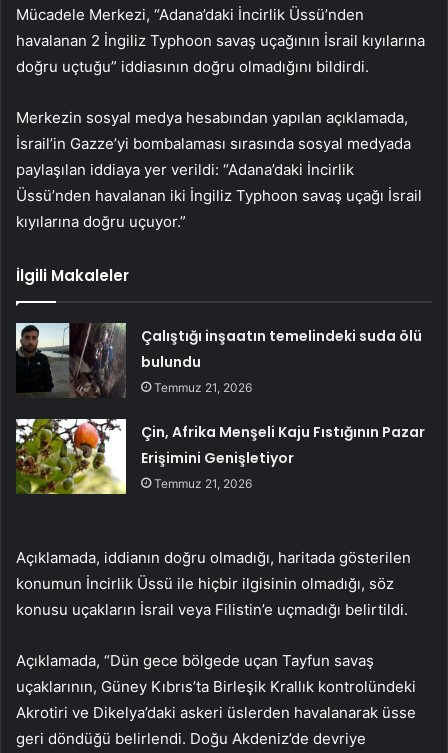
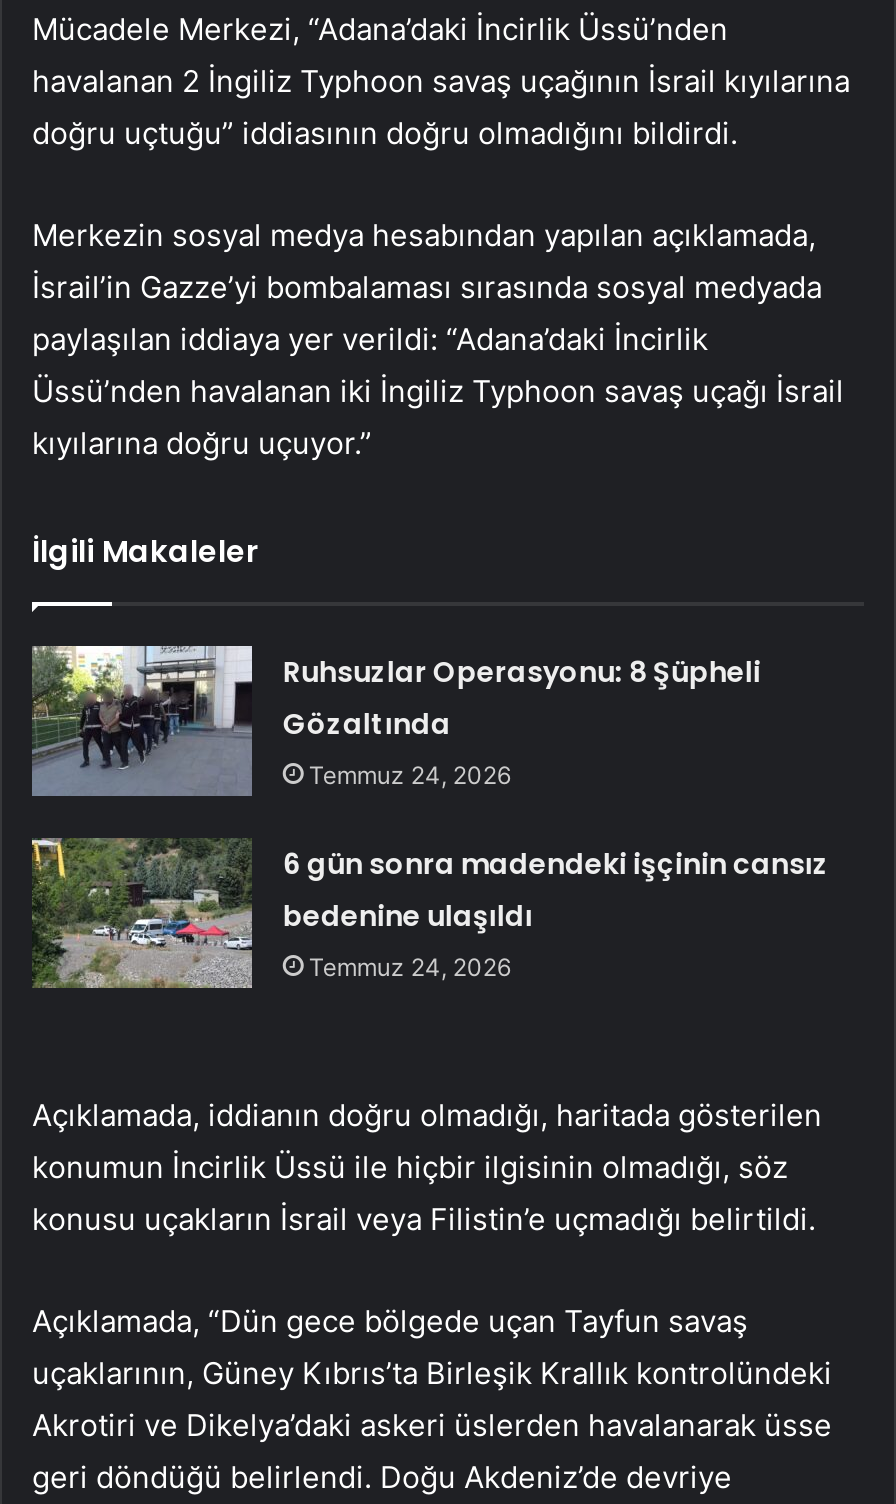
- [image]
- Çalıştığı inşaatın temelindeki suda ölü
- bulundu
- Temmuz 21, 2026
+ [image]
+ Ruhsuzlar Operasyonu: 8 Şüpheli
+ Gözaltında
+ Temmuz 24, 2026

- [image]
- Çin, Afrika Menşeli Kaju Fıstığının Pazar
- Erişimini Genişletiyor
- Temmuz 21, 2026
+ [image]
+ 6 gün sonra madendeki işçinin cansız
+ bedenine ulaşıldı
+ Temmuz 24, 2026
